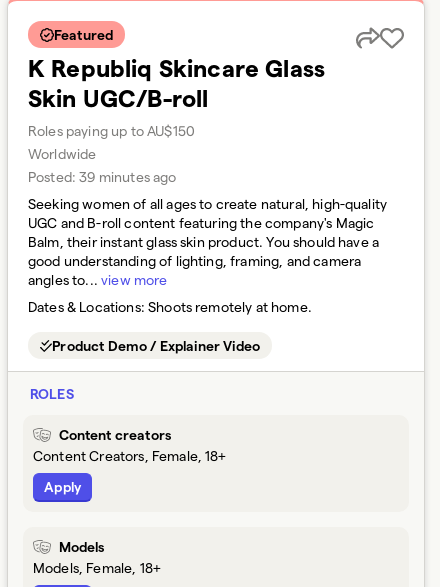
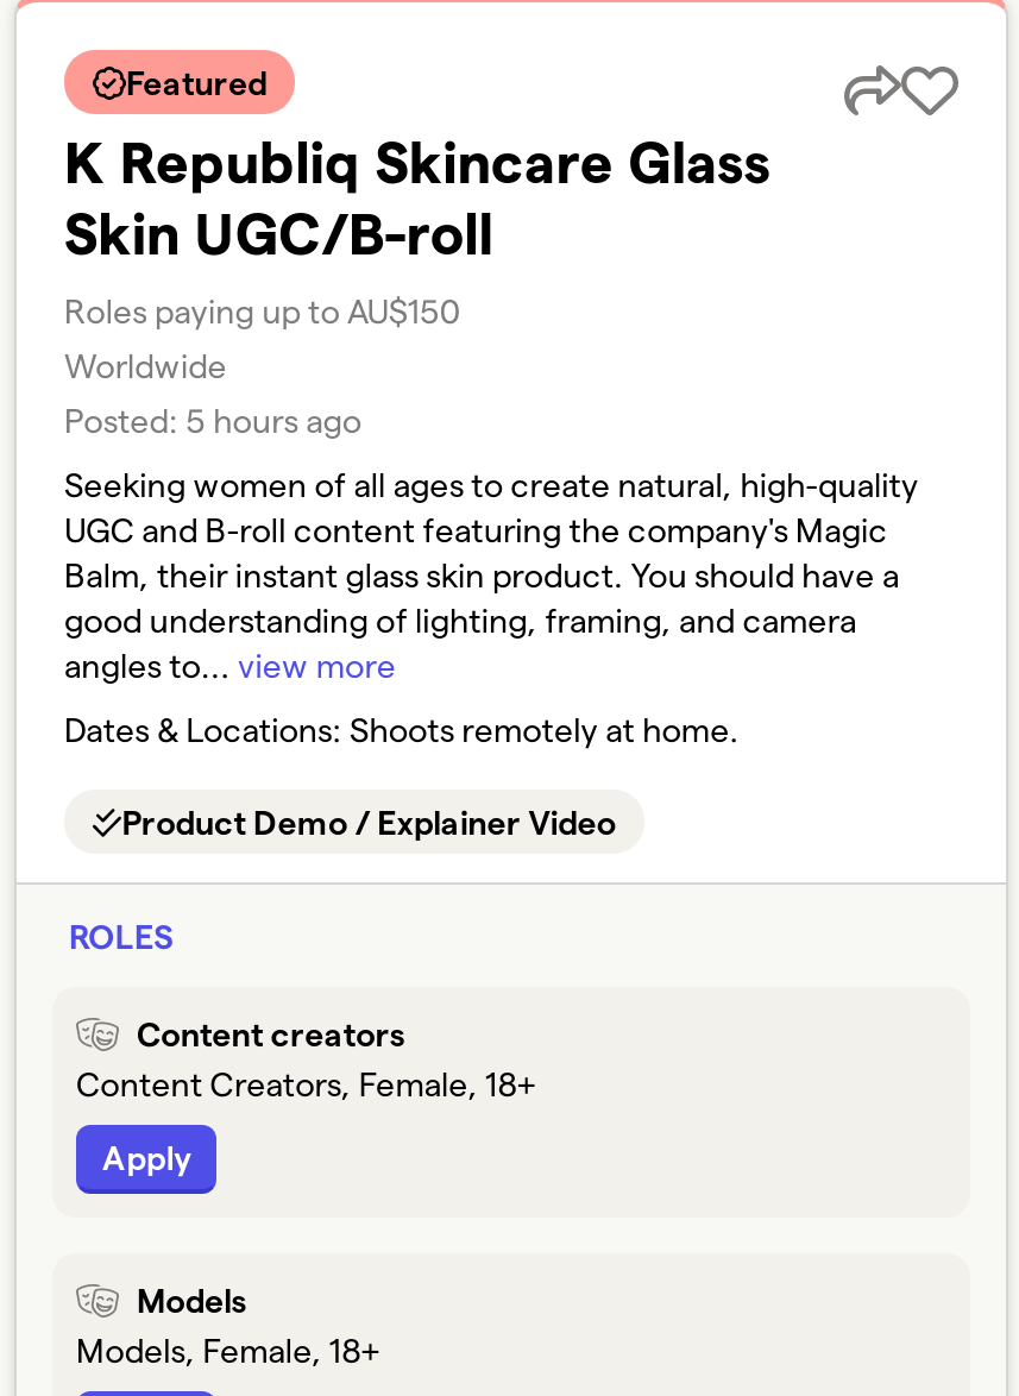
- Posted: 39 minutes ago
+ Posted: 5 hours ago
